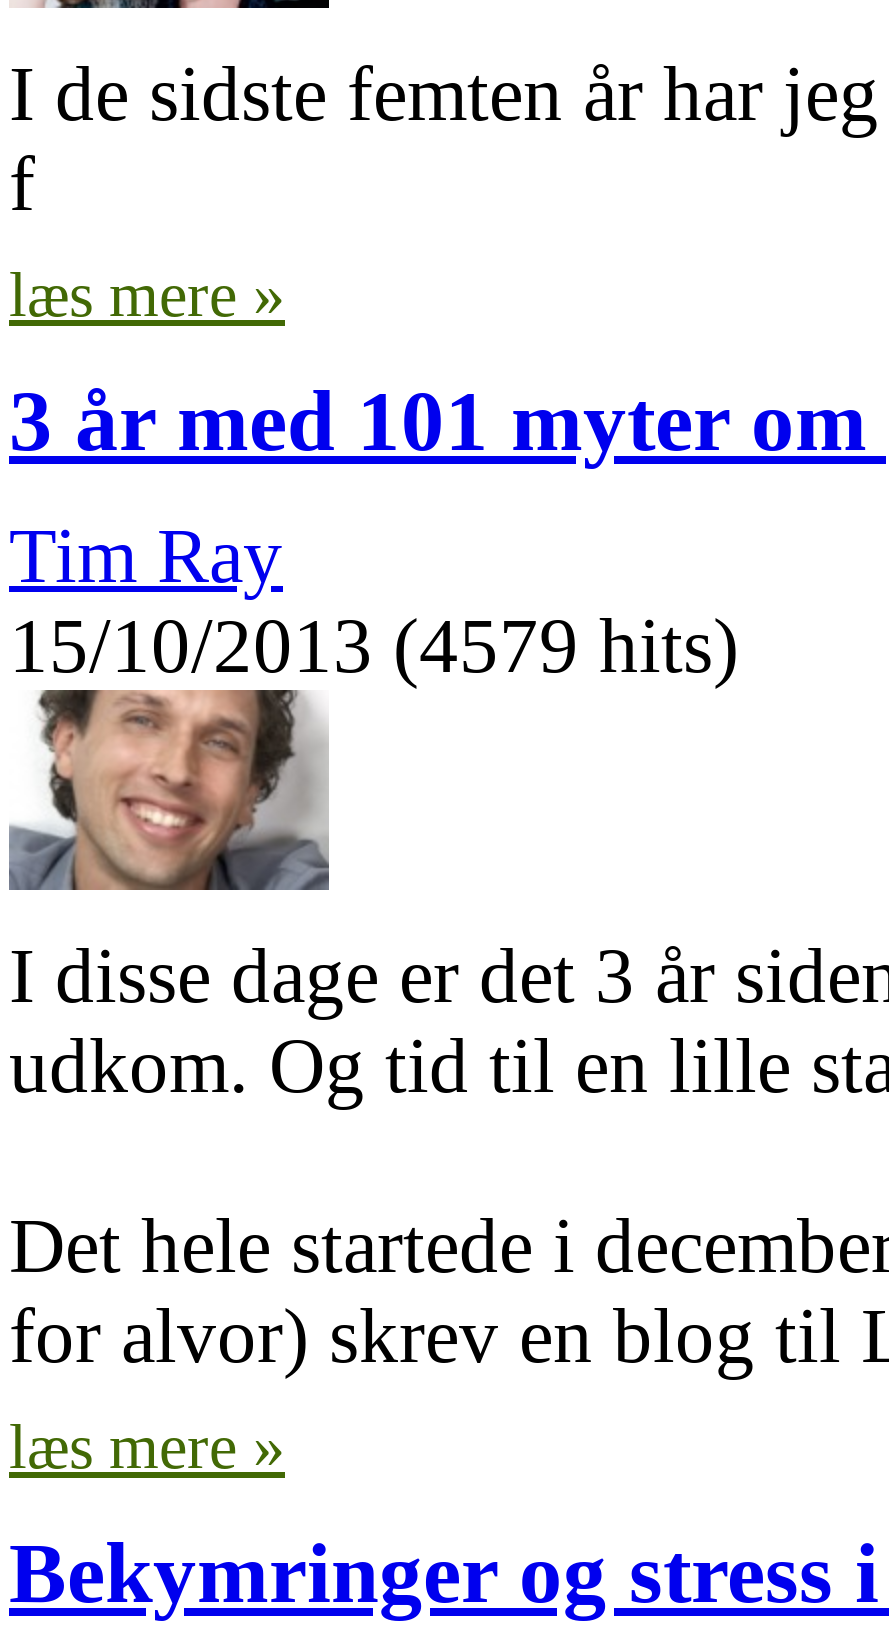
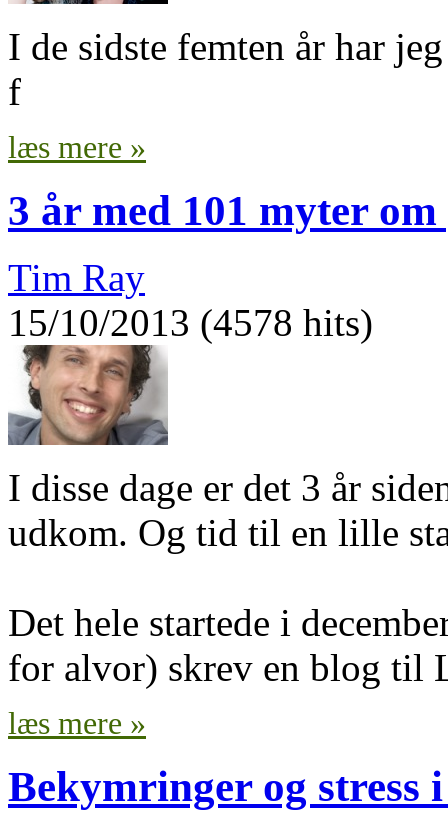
- 15/10/2013 (4579 hits)
+ 15/10/2013 (4578 hits)
